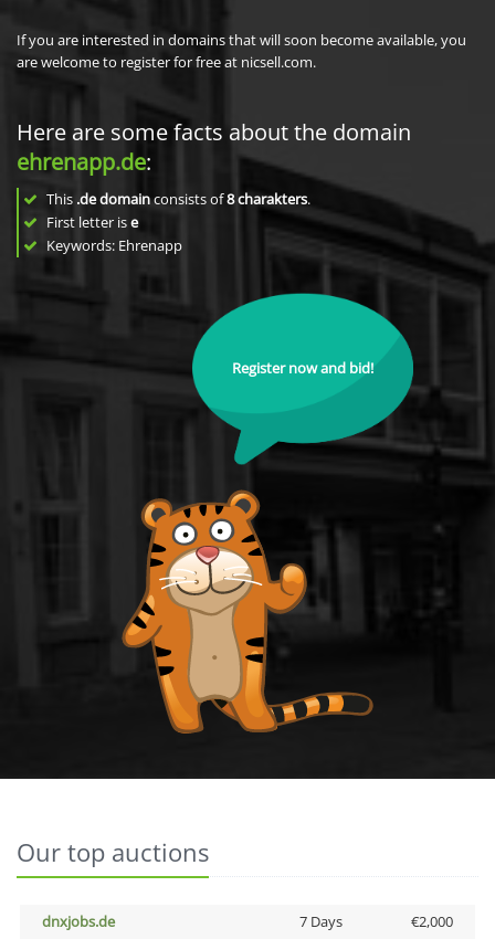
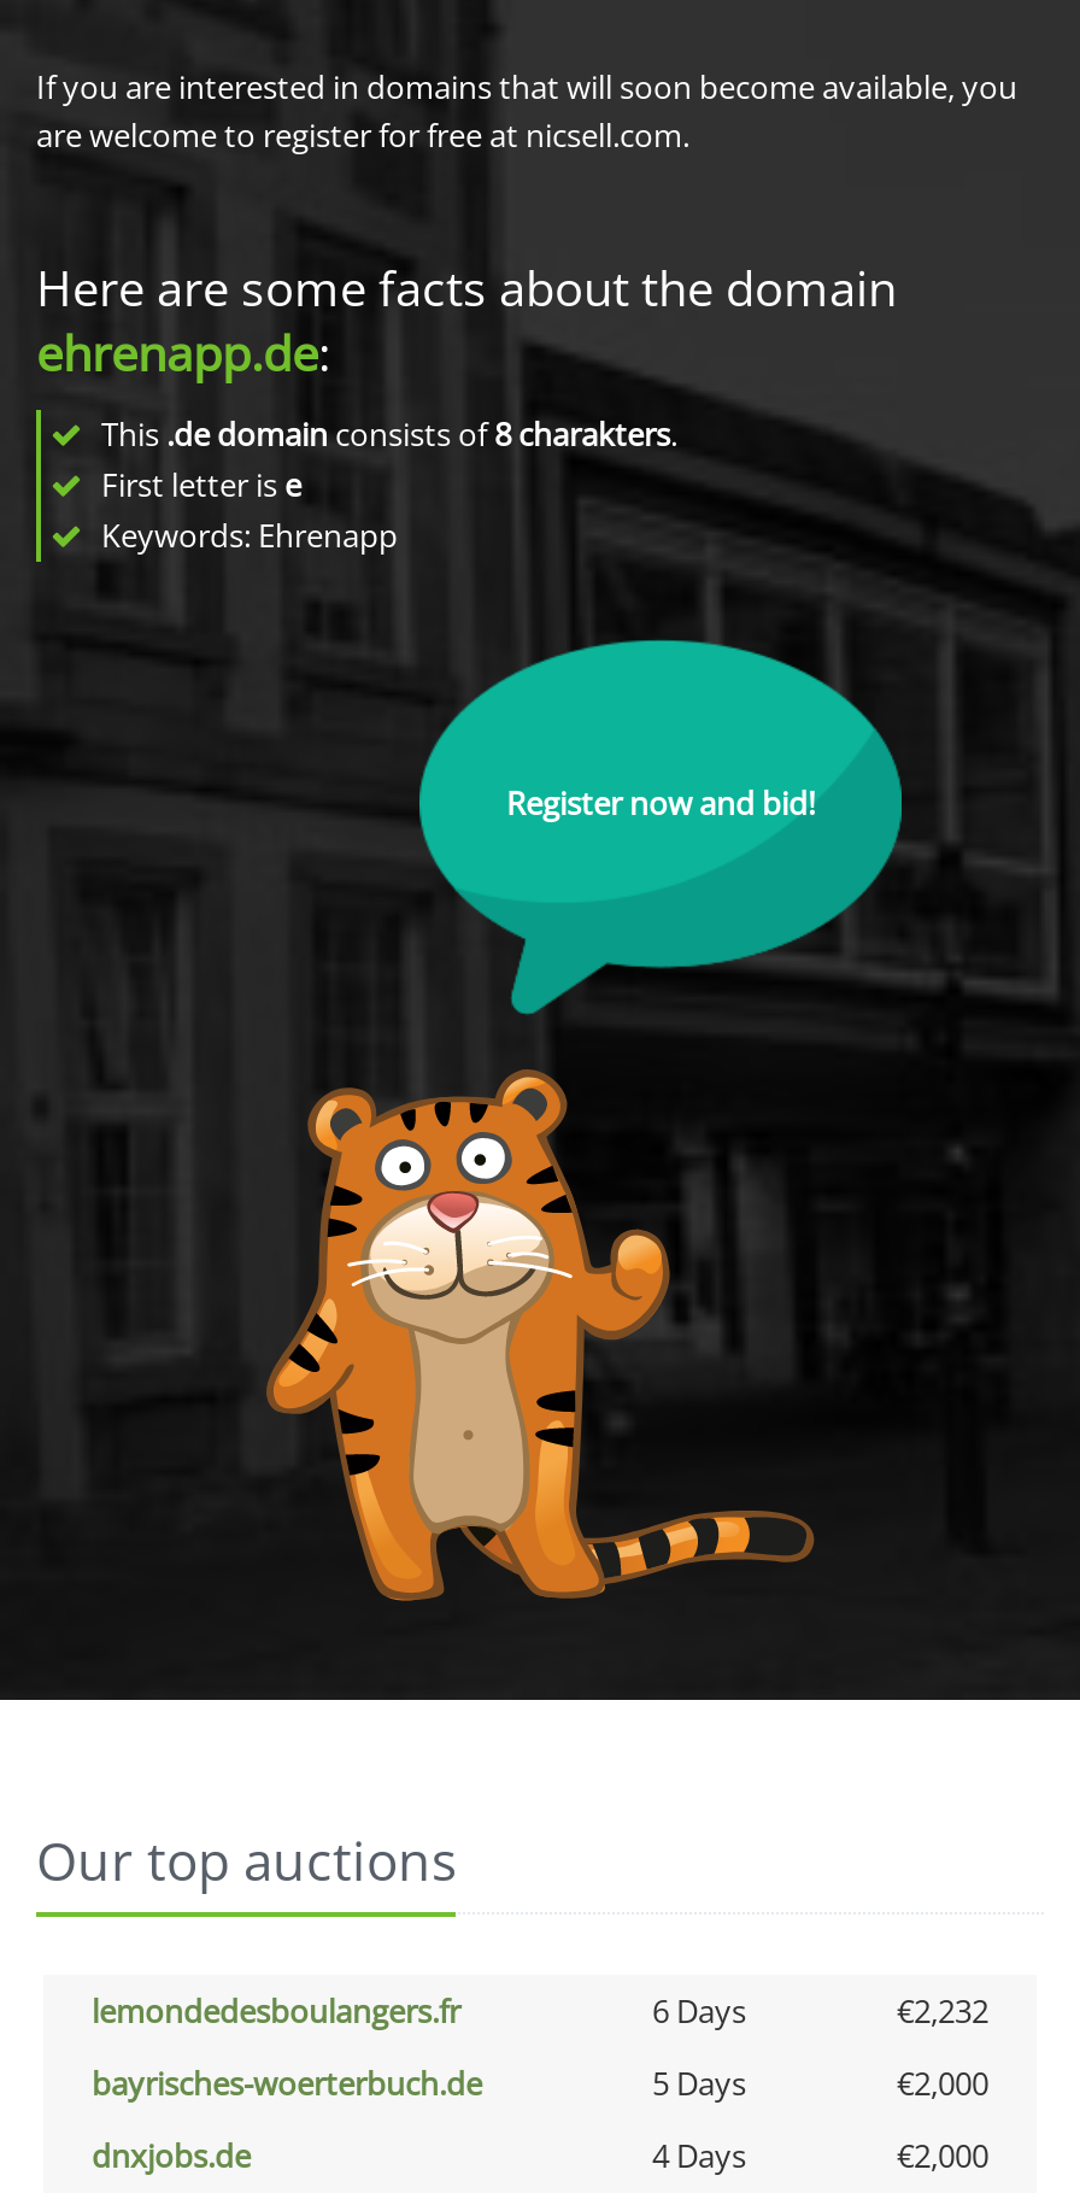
+ lemondedesboulangers.fr
+ 6 Days
+ €2,232
+ bayrisches-woerterbuch.de
+ 5 Days
+ €2,000

- 7 Days
+ 4 Days
